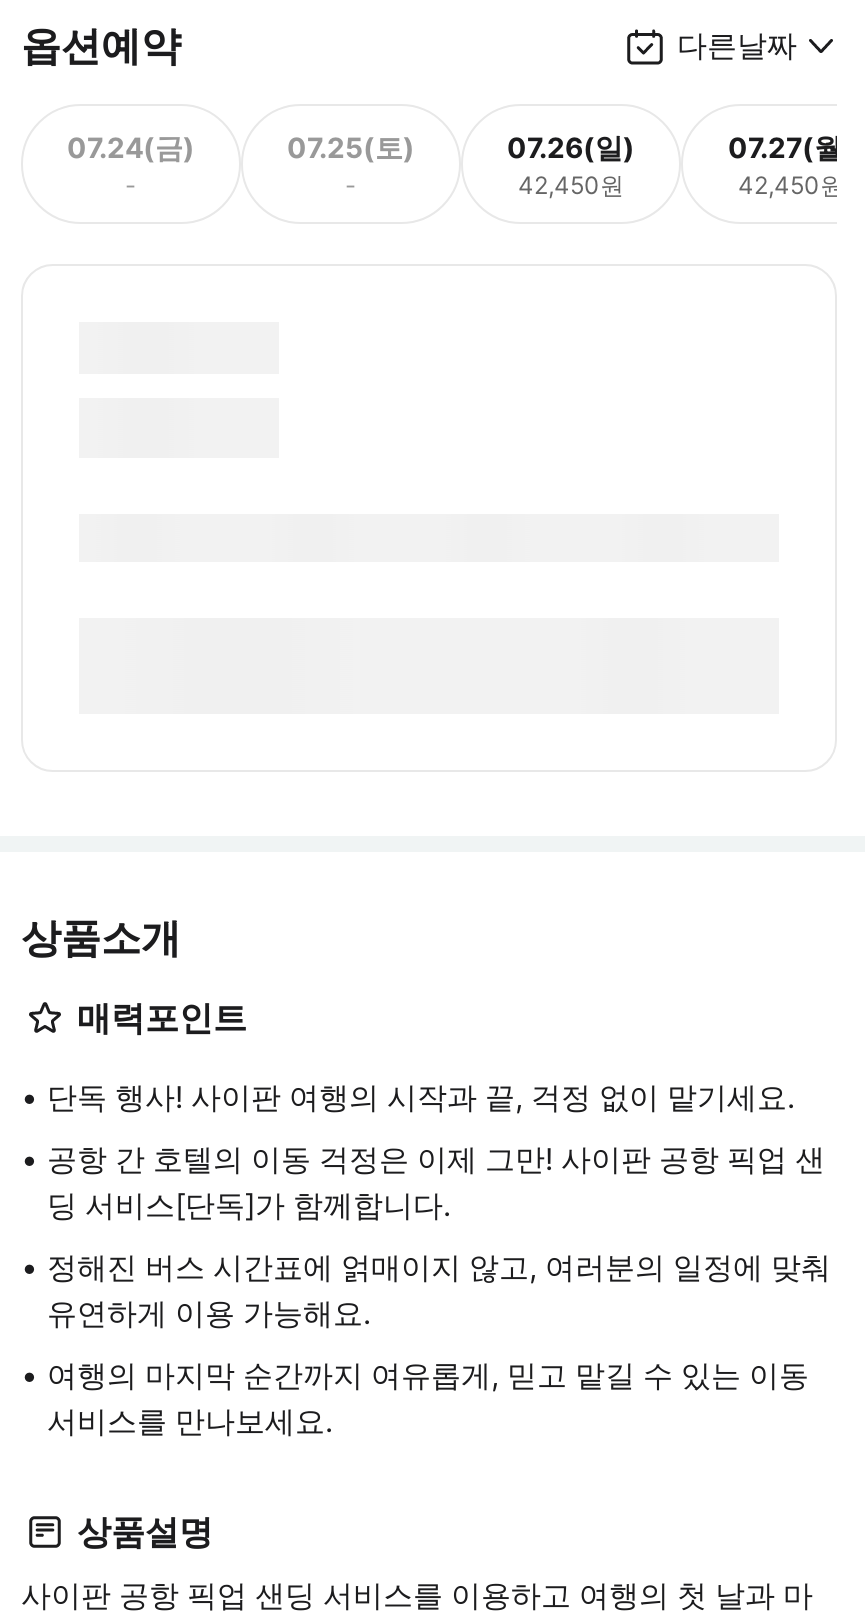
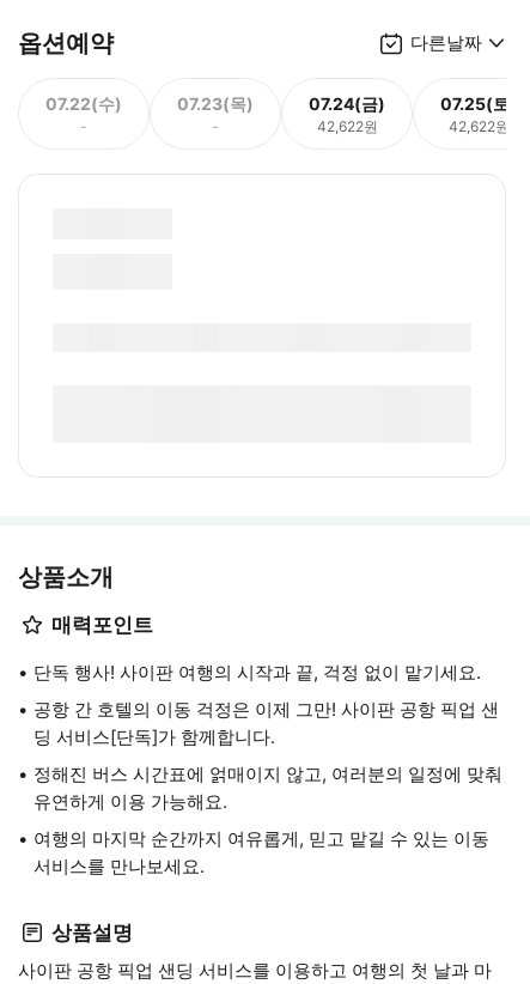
- 07.24(금)
+ 07.22(수)

- 07.25(토)
+ 07.23(목)

- 07.26(일)
- 42,450원
+ 07.24(금)
+ 42,622원

- 07.27(월)
- 42,450원
+ 07.25(토)
+ 42,622원
